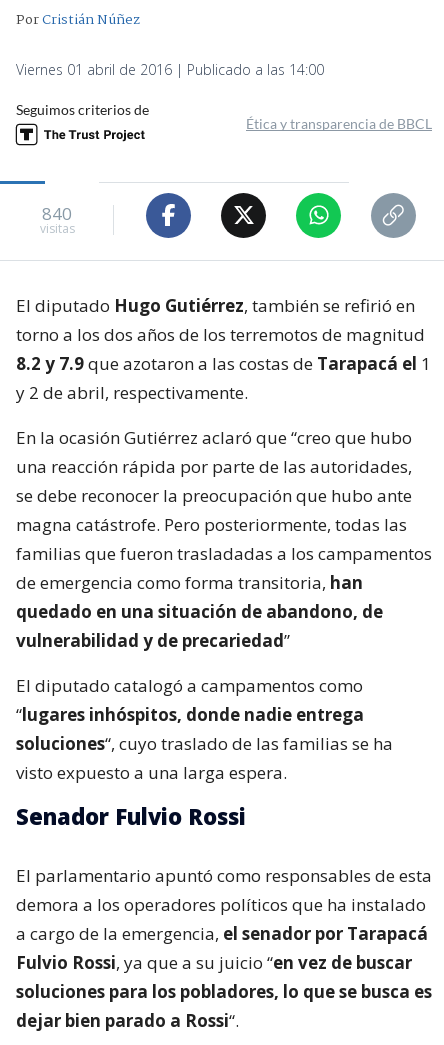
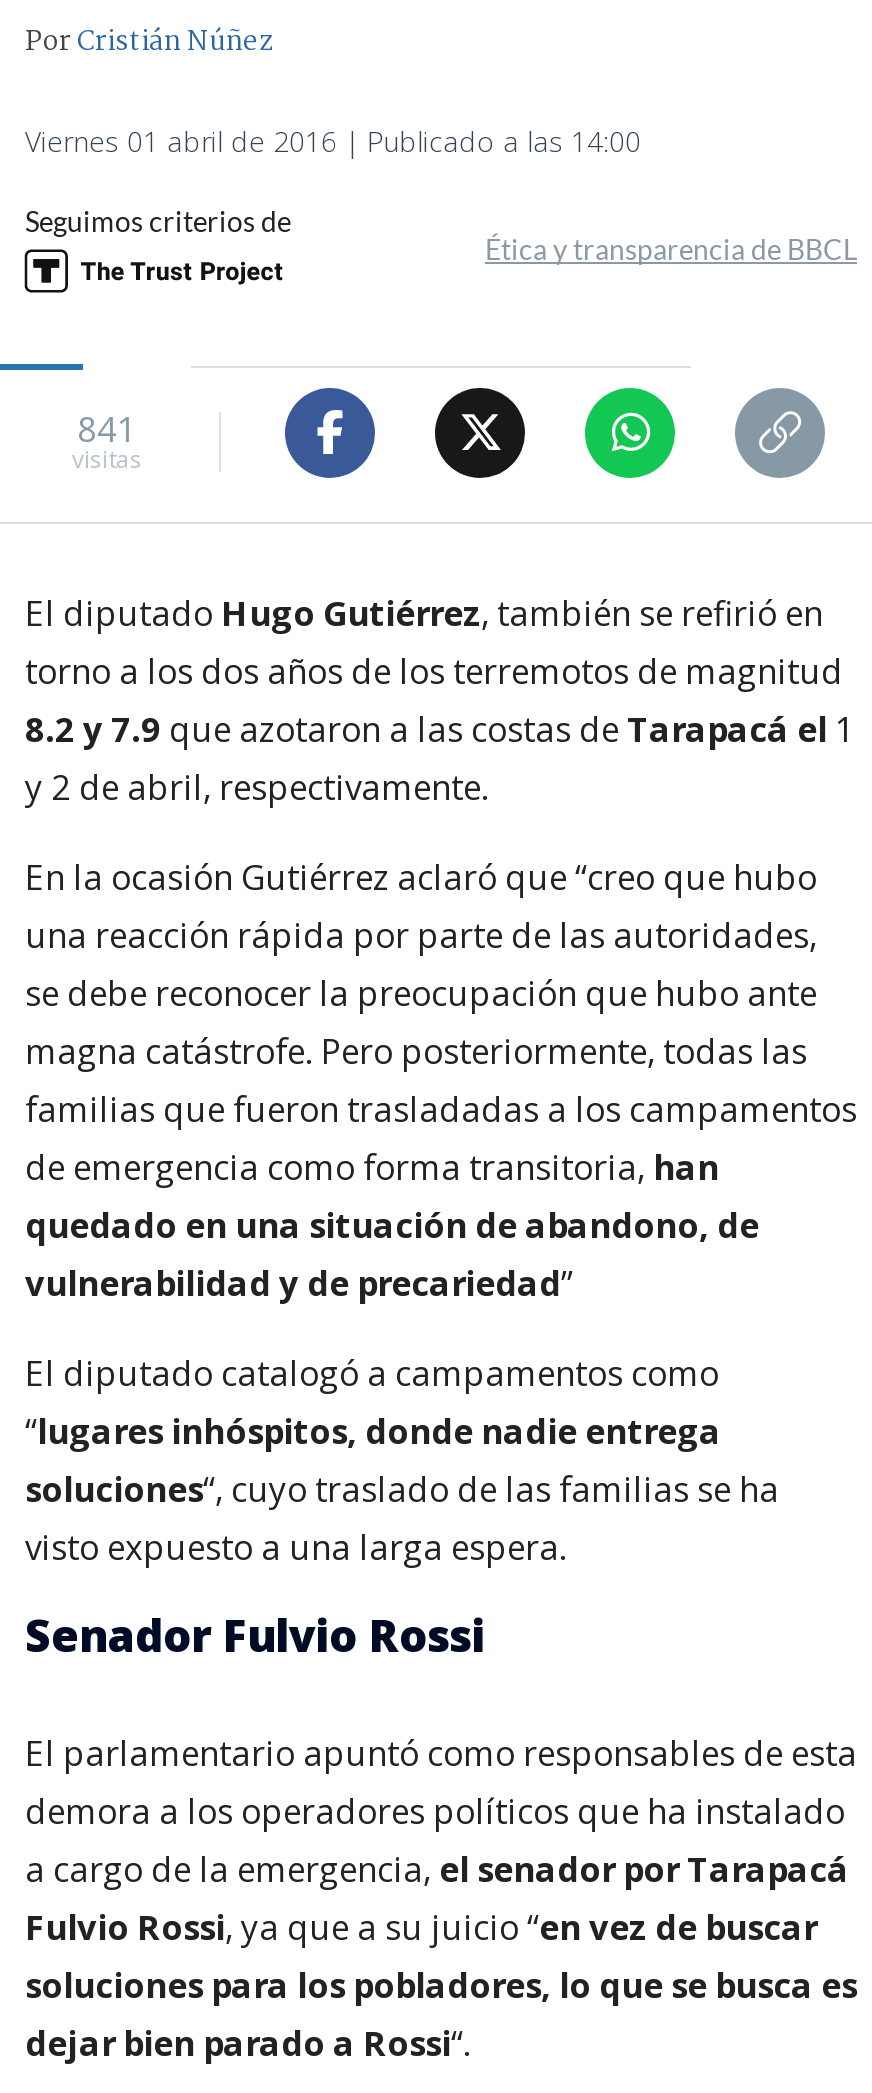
- 840
+ 841
